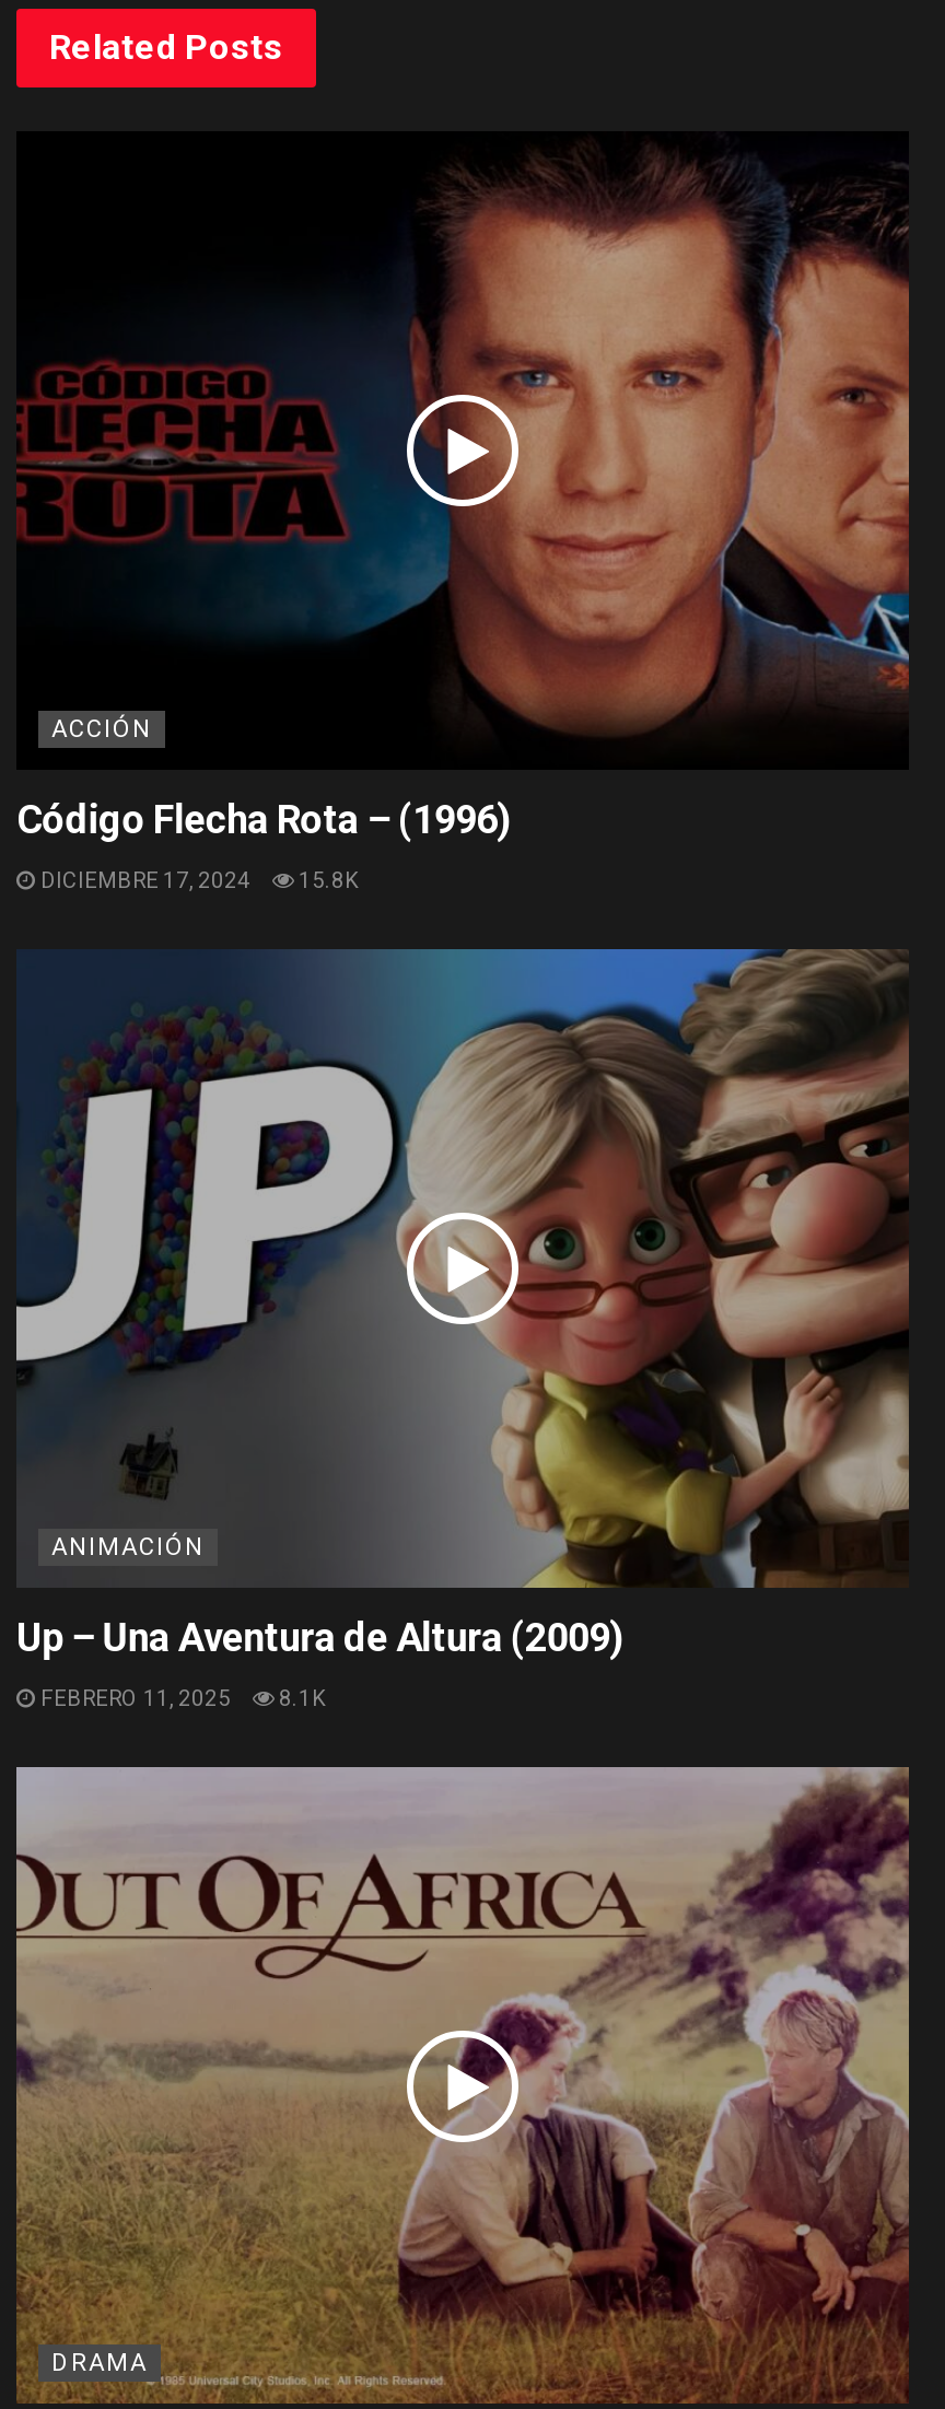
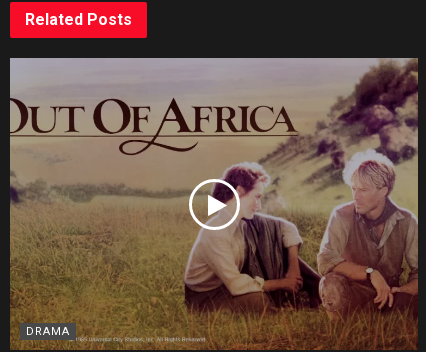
- [image]
- ACCIÓN
- Código Flecha Rota – (1996)
- DICIEMBRE 17, 2024
- 15.8K

- [image]
- ANIMACIÓN
- Up – Una Aventura de Altura (2009)
- FEBRERO 11, 2025
- 8.1K
